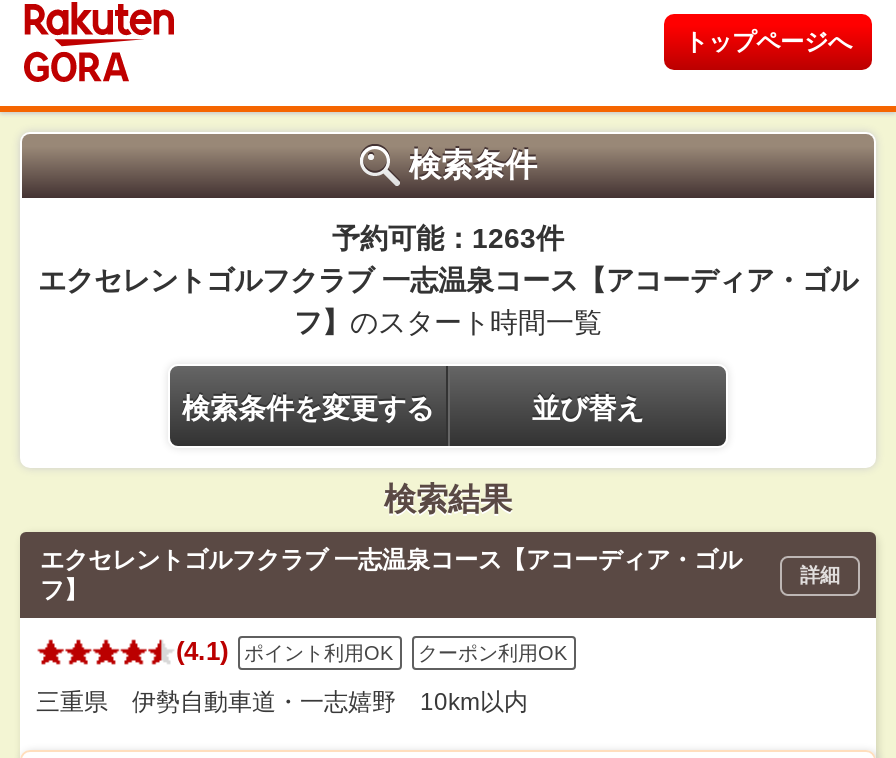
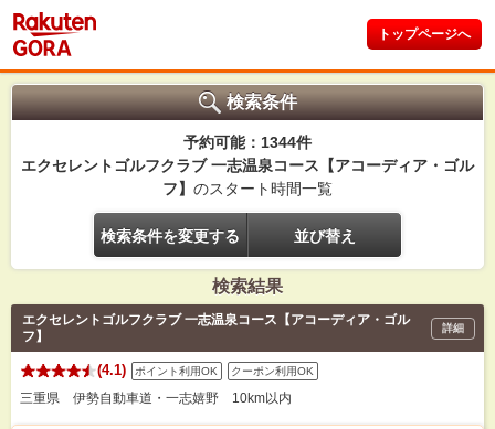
- 予約可能：1263件
+ 予約可能：1344件
